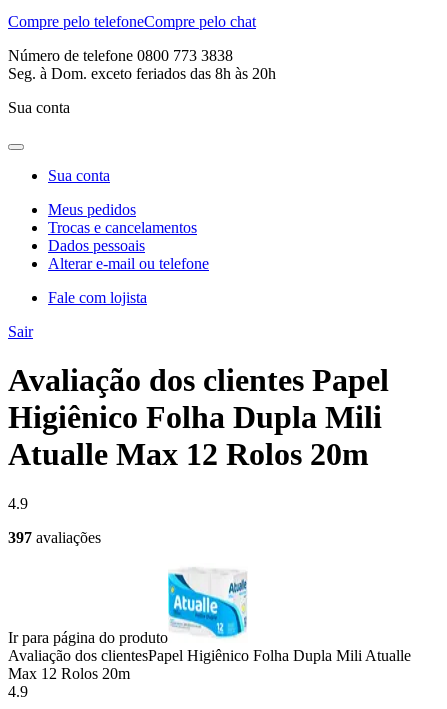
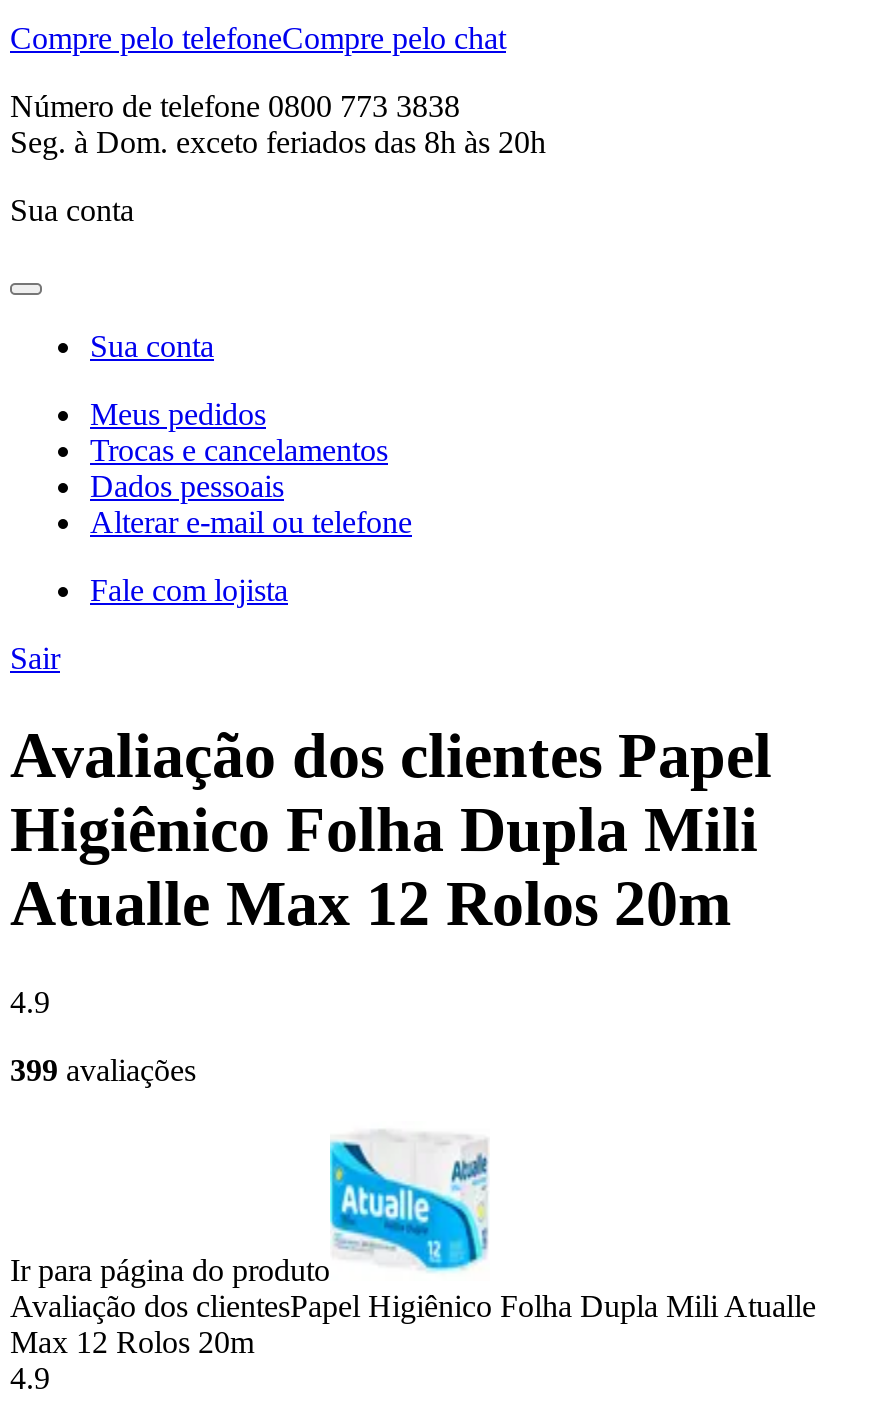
- 397 avaliações
+ 399 avaliações
